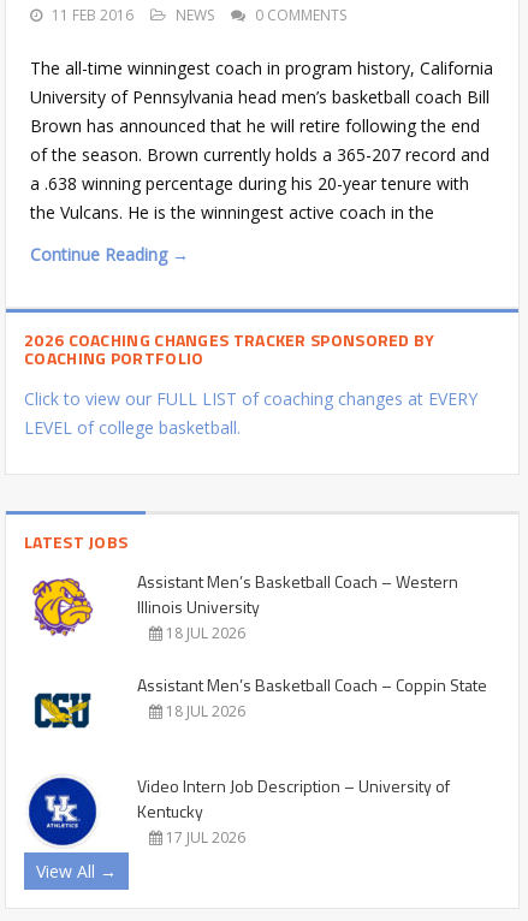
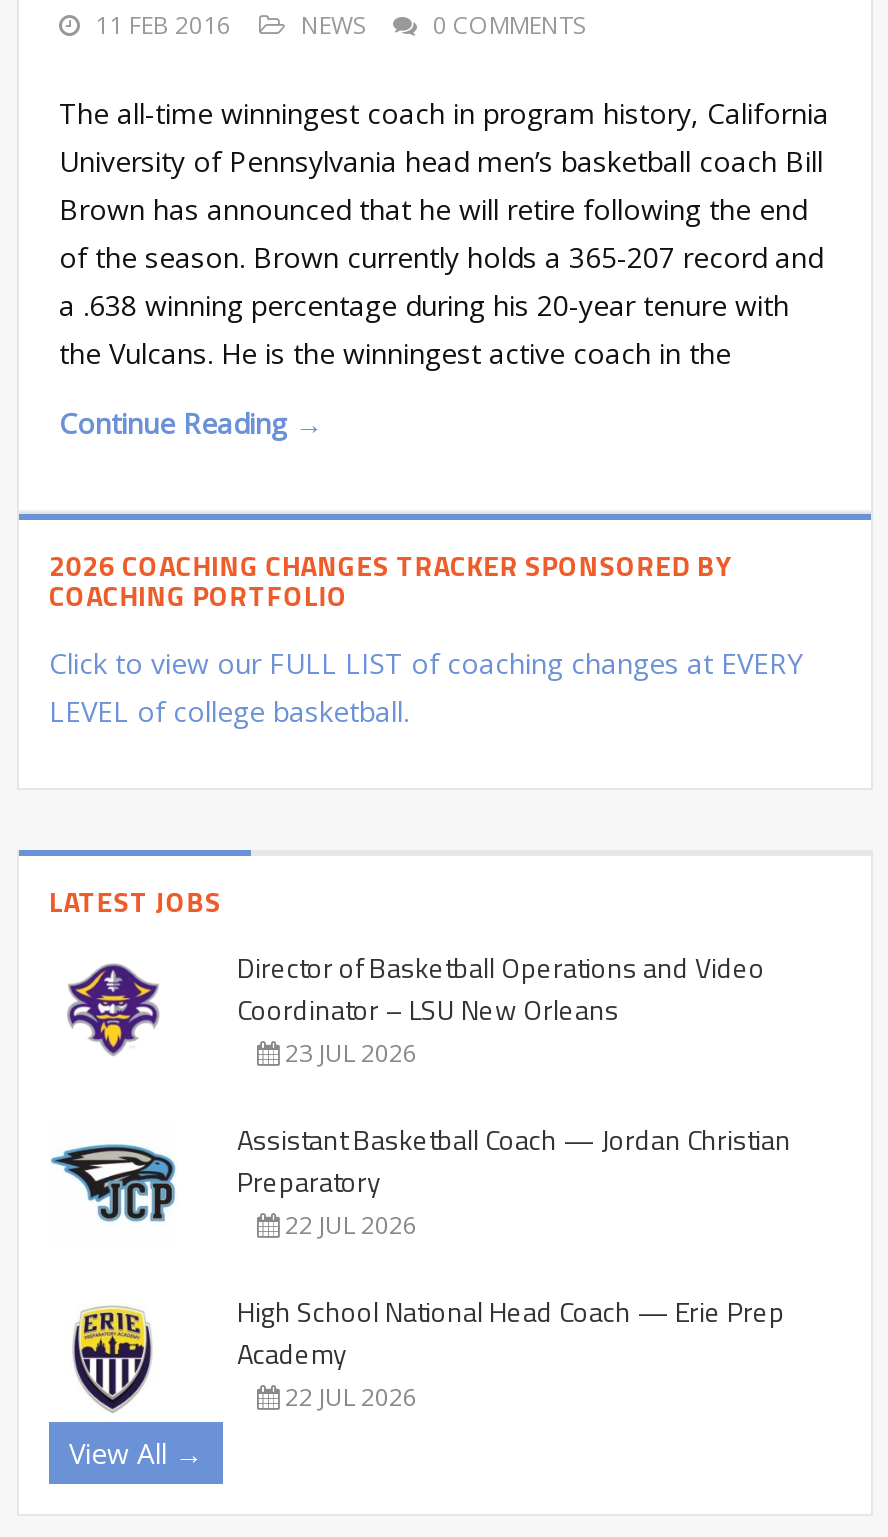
- [image]
- Assistant Men’s Basketball Coach – Western
- Illinois University
- 18 JUL 2026
+ [image]
+ Director of Basketball Operations and Video
+ Coordinator – LSU New Orleans
+ 23 JUL 2026

- [image]
- Assistant Men’s Basketball Coach – Coppin State
- 18 JUL 2026
+ [image]
+ Assistant Basketball Coach — Jordan Christian
+ Preparatory
+ 22 JUL 2026

- [image]
- Video Intern Job Description – University of
- Kentucky
- 17 JUL 2026
+ [image]
+ High School National Head Coach — Erie Prep
+ Academy
+ 22 JUL 2026
